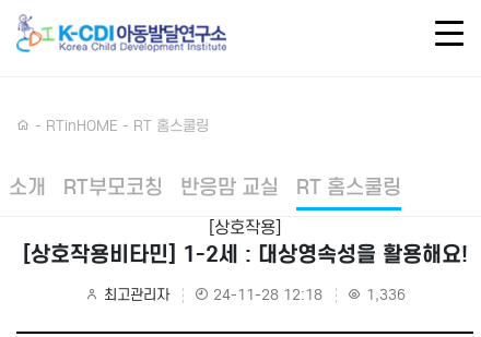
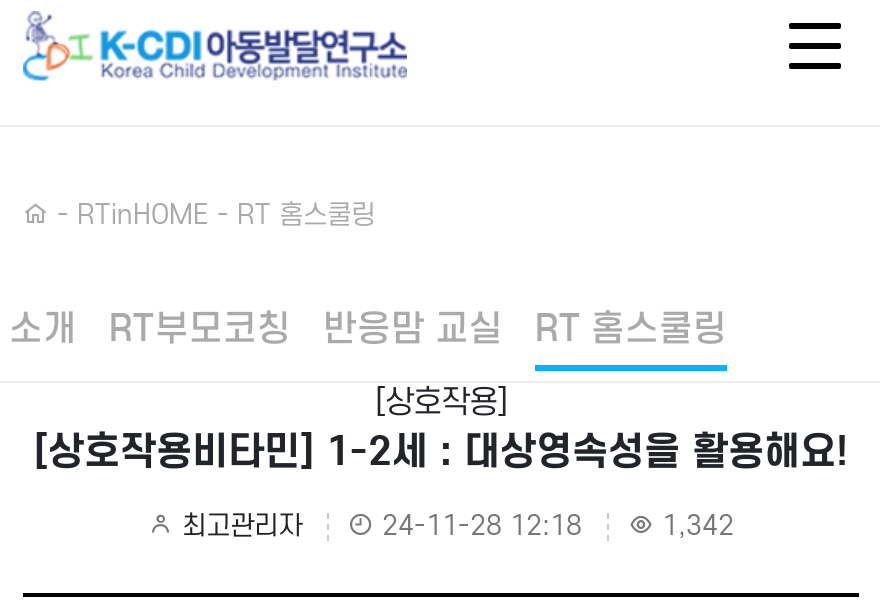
- 1,336
+ 1,342
